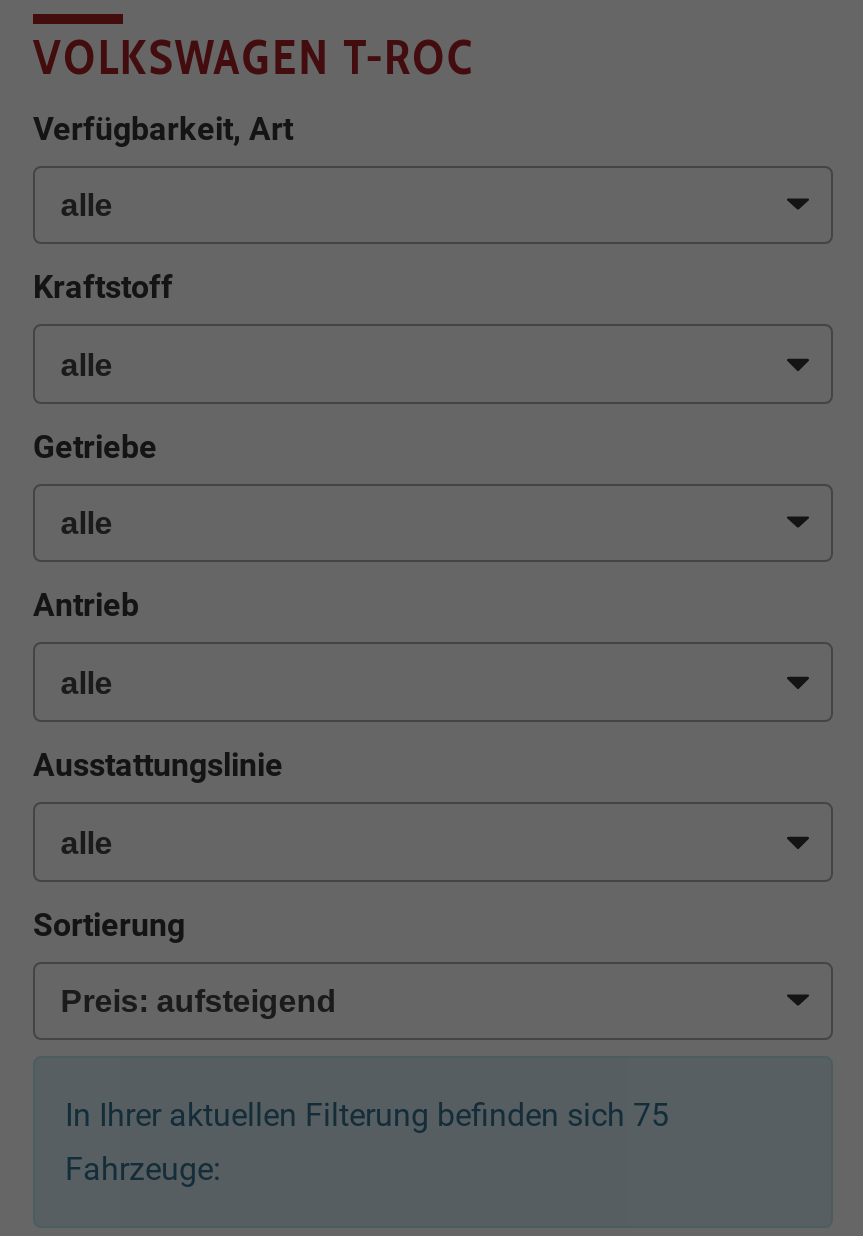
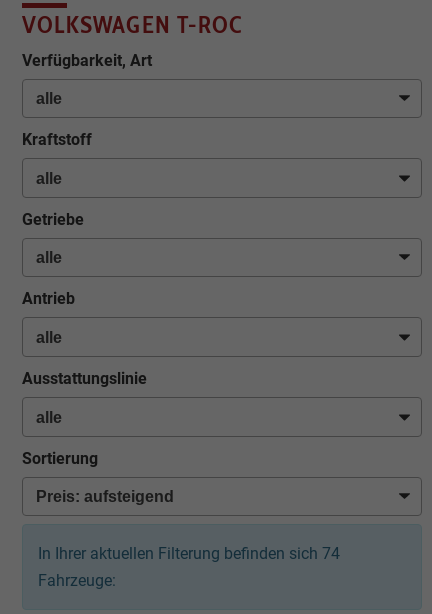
- In Ihrer aktuellen Filterung befinden sich 75
+ In Ihrer aktuellen Filterung befinden sich 74
